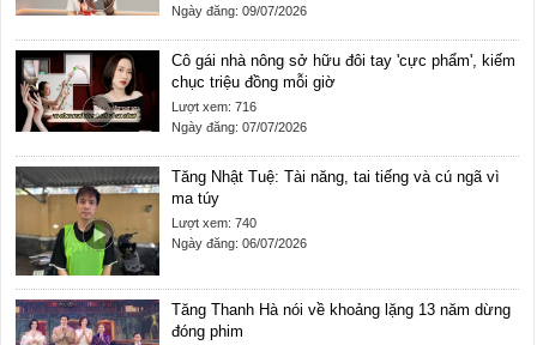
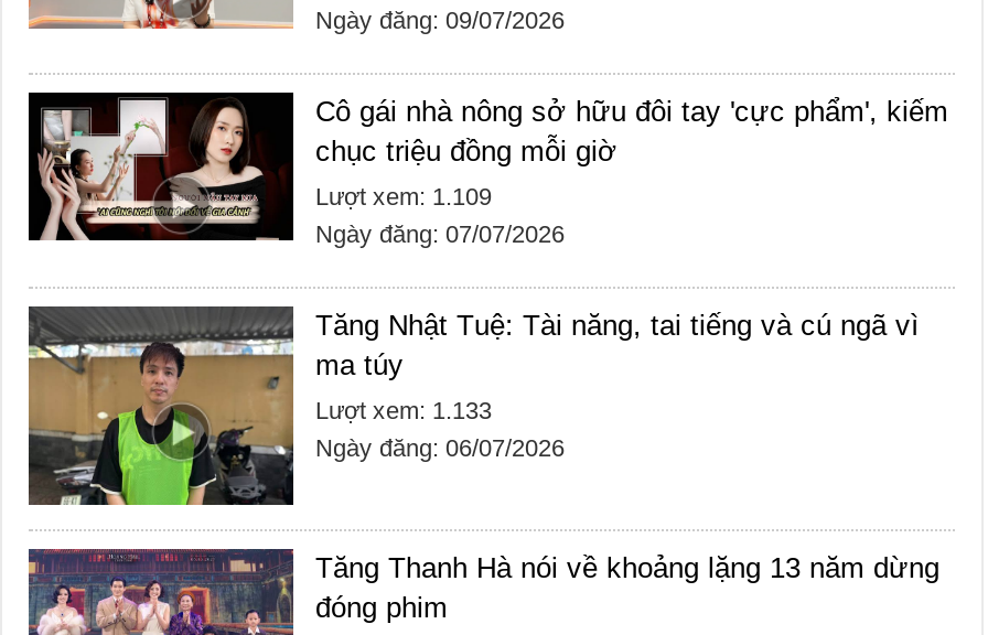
- Lượt xem: 716
+ Lượt xem: 1.109

- Lượt xem: 740
+ Lượt xem: 1.133
